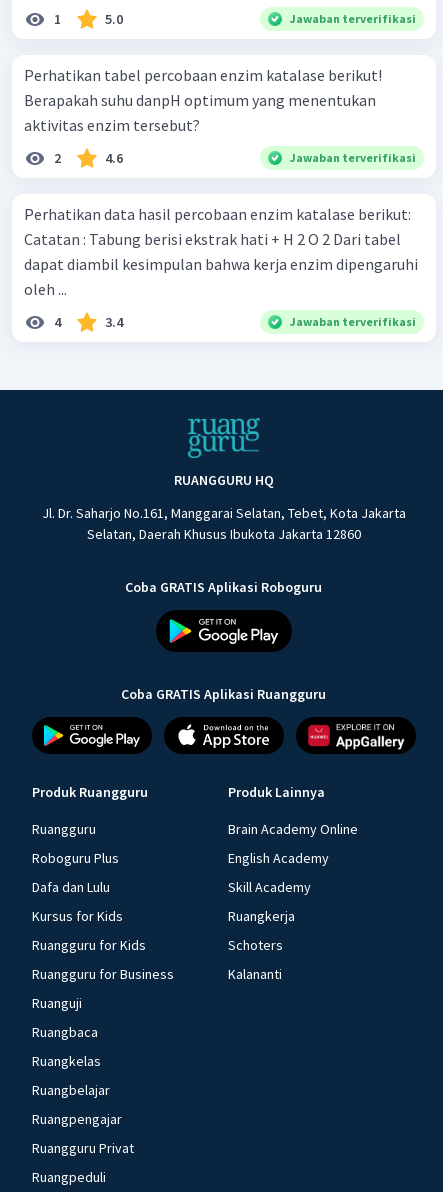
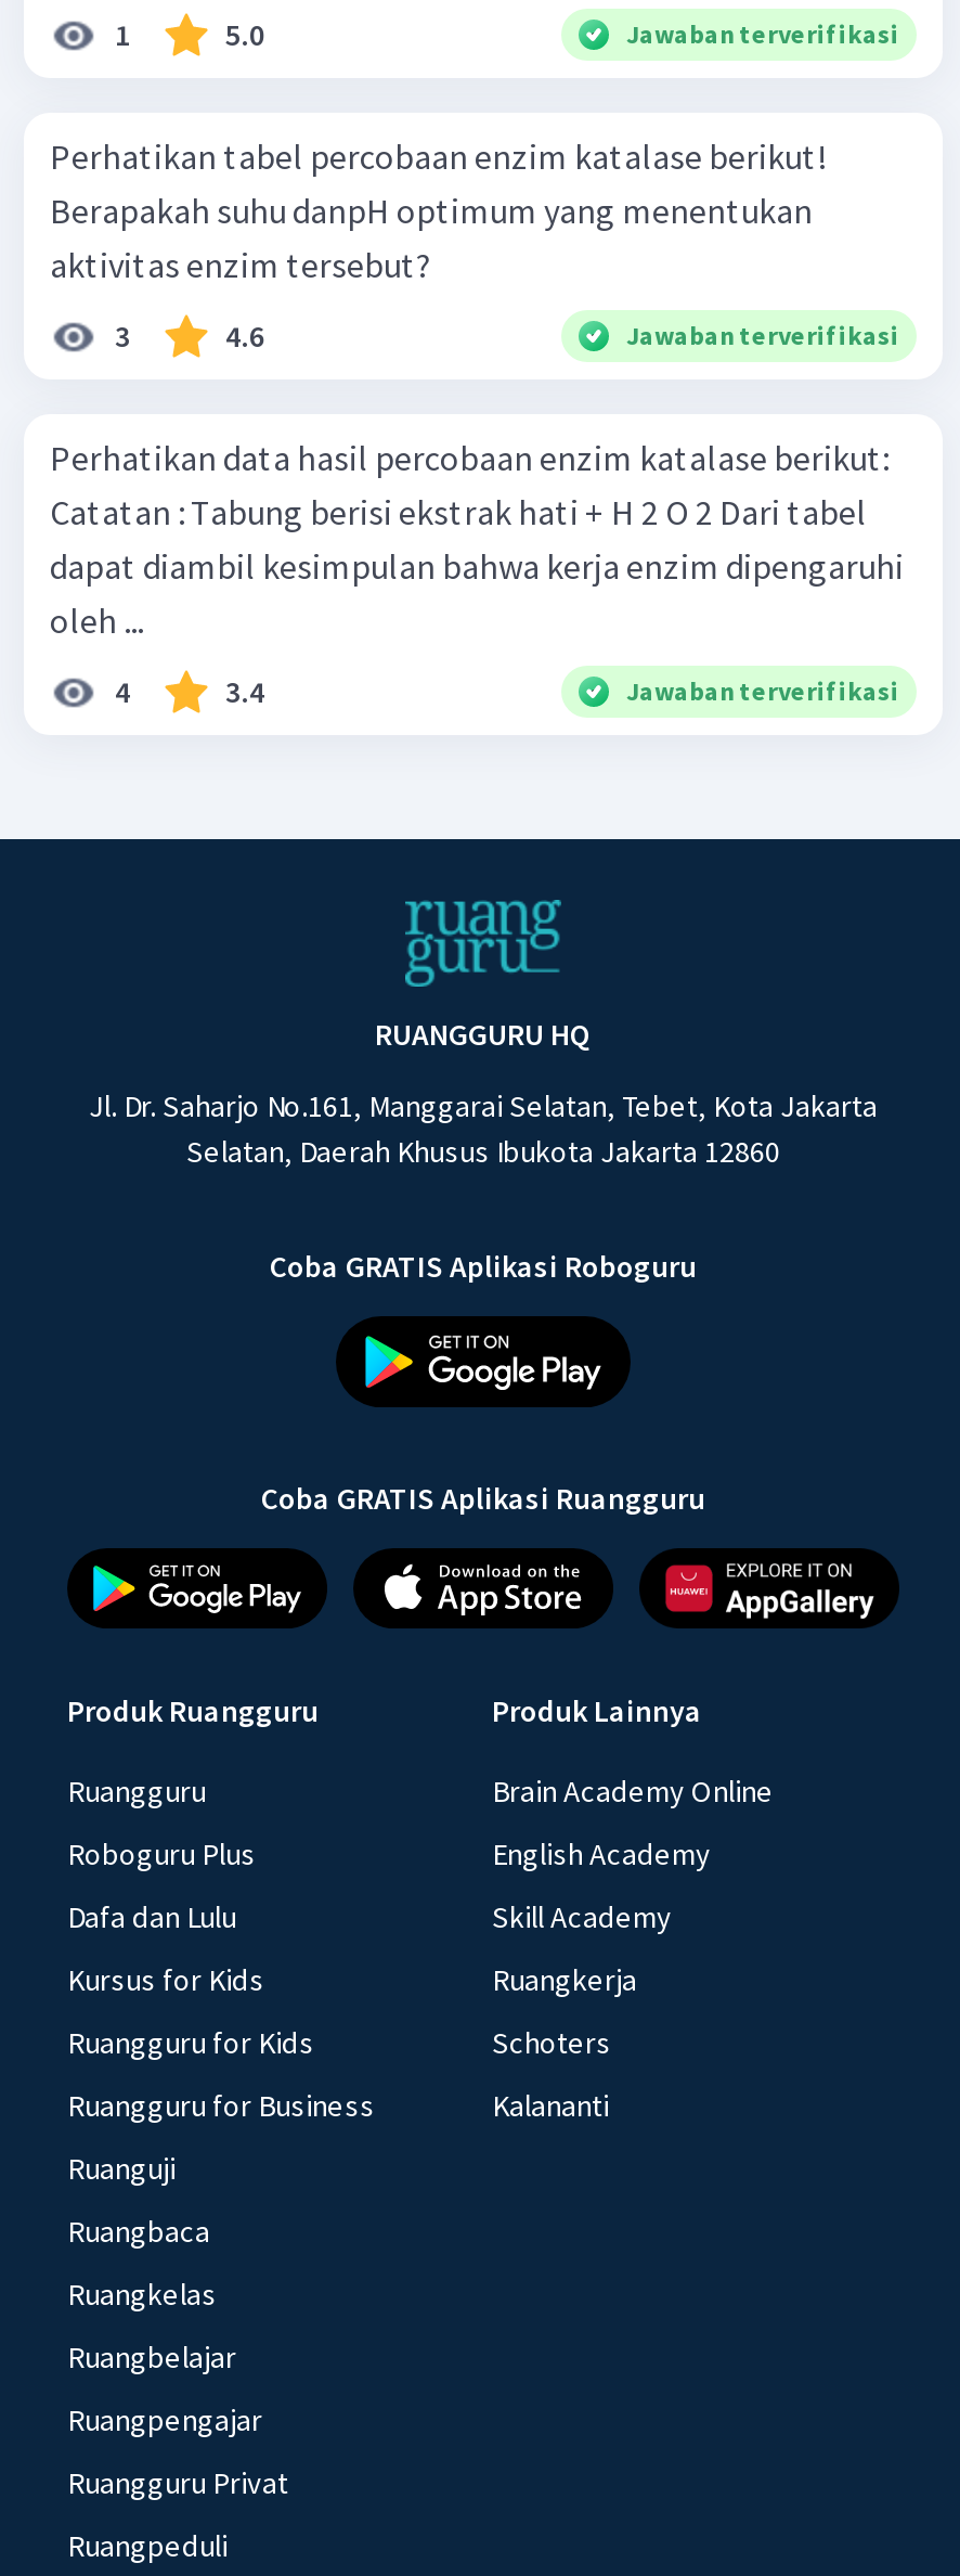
- 2
+ 3
